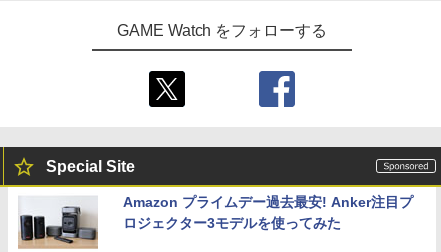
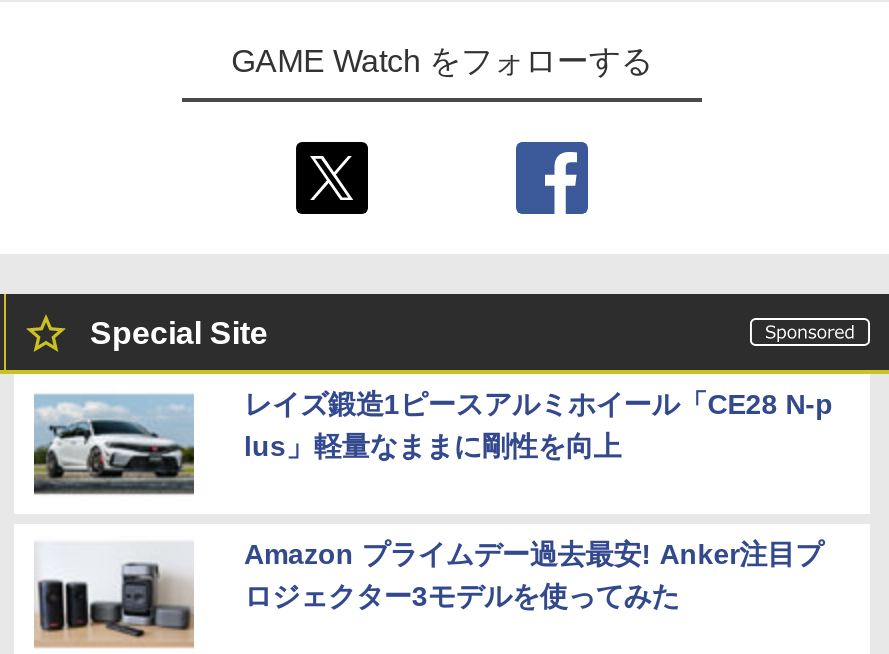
+ [image]
+ レイズ鍛造1ピースアルミホイール「CE28 N-p
+ lus」軽量なままに剛性を向上
